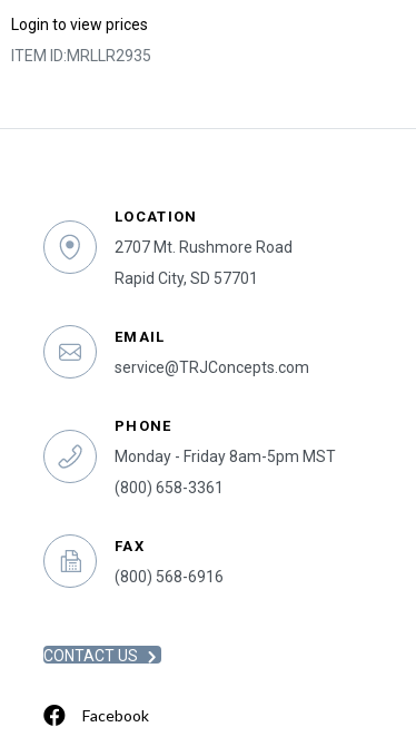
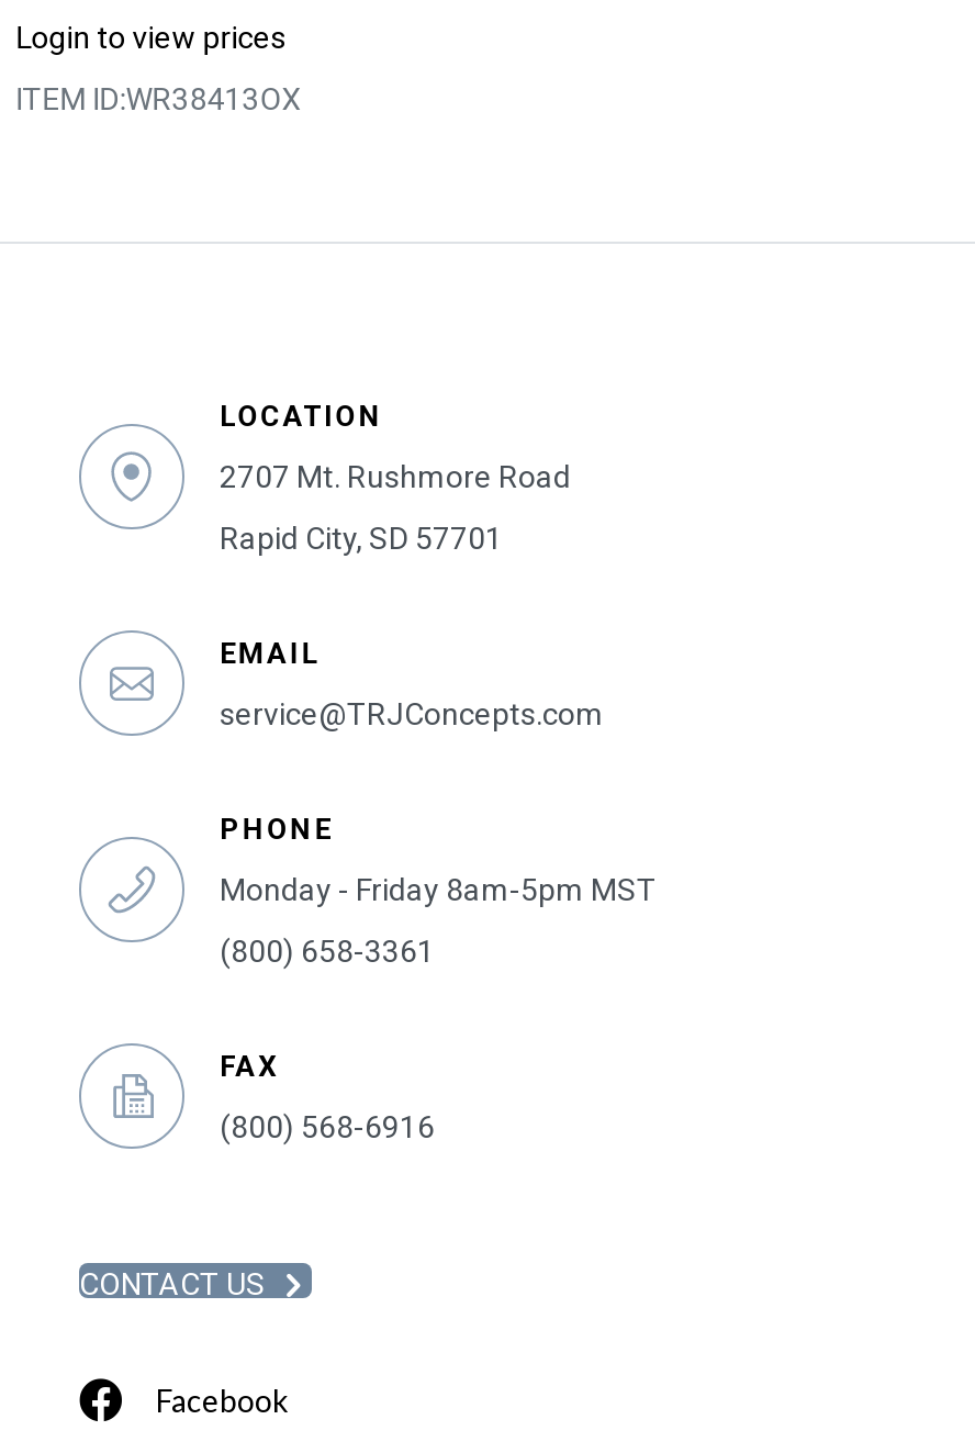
- ITEM ID:MRLLR2935
+ ITEM ID:WR38413OX
